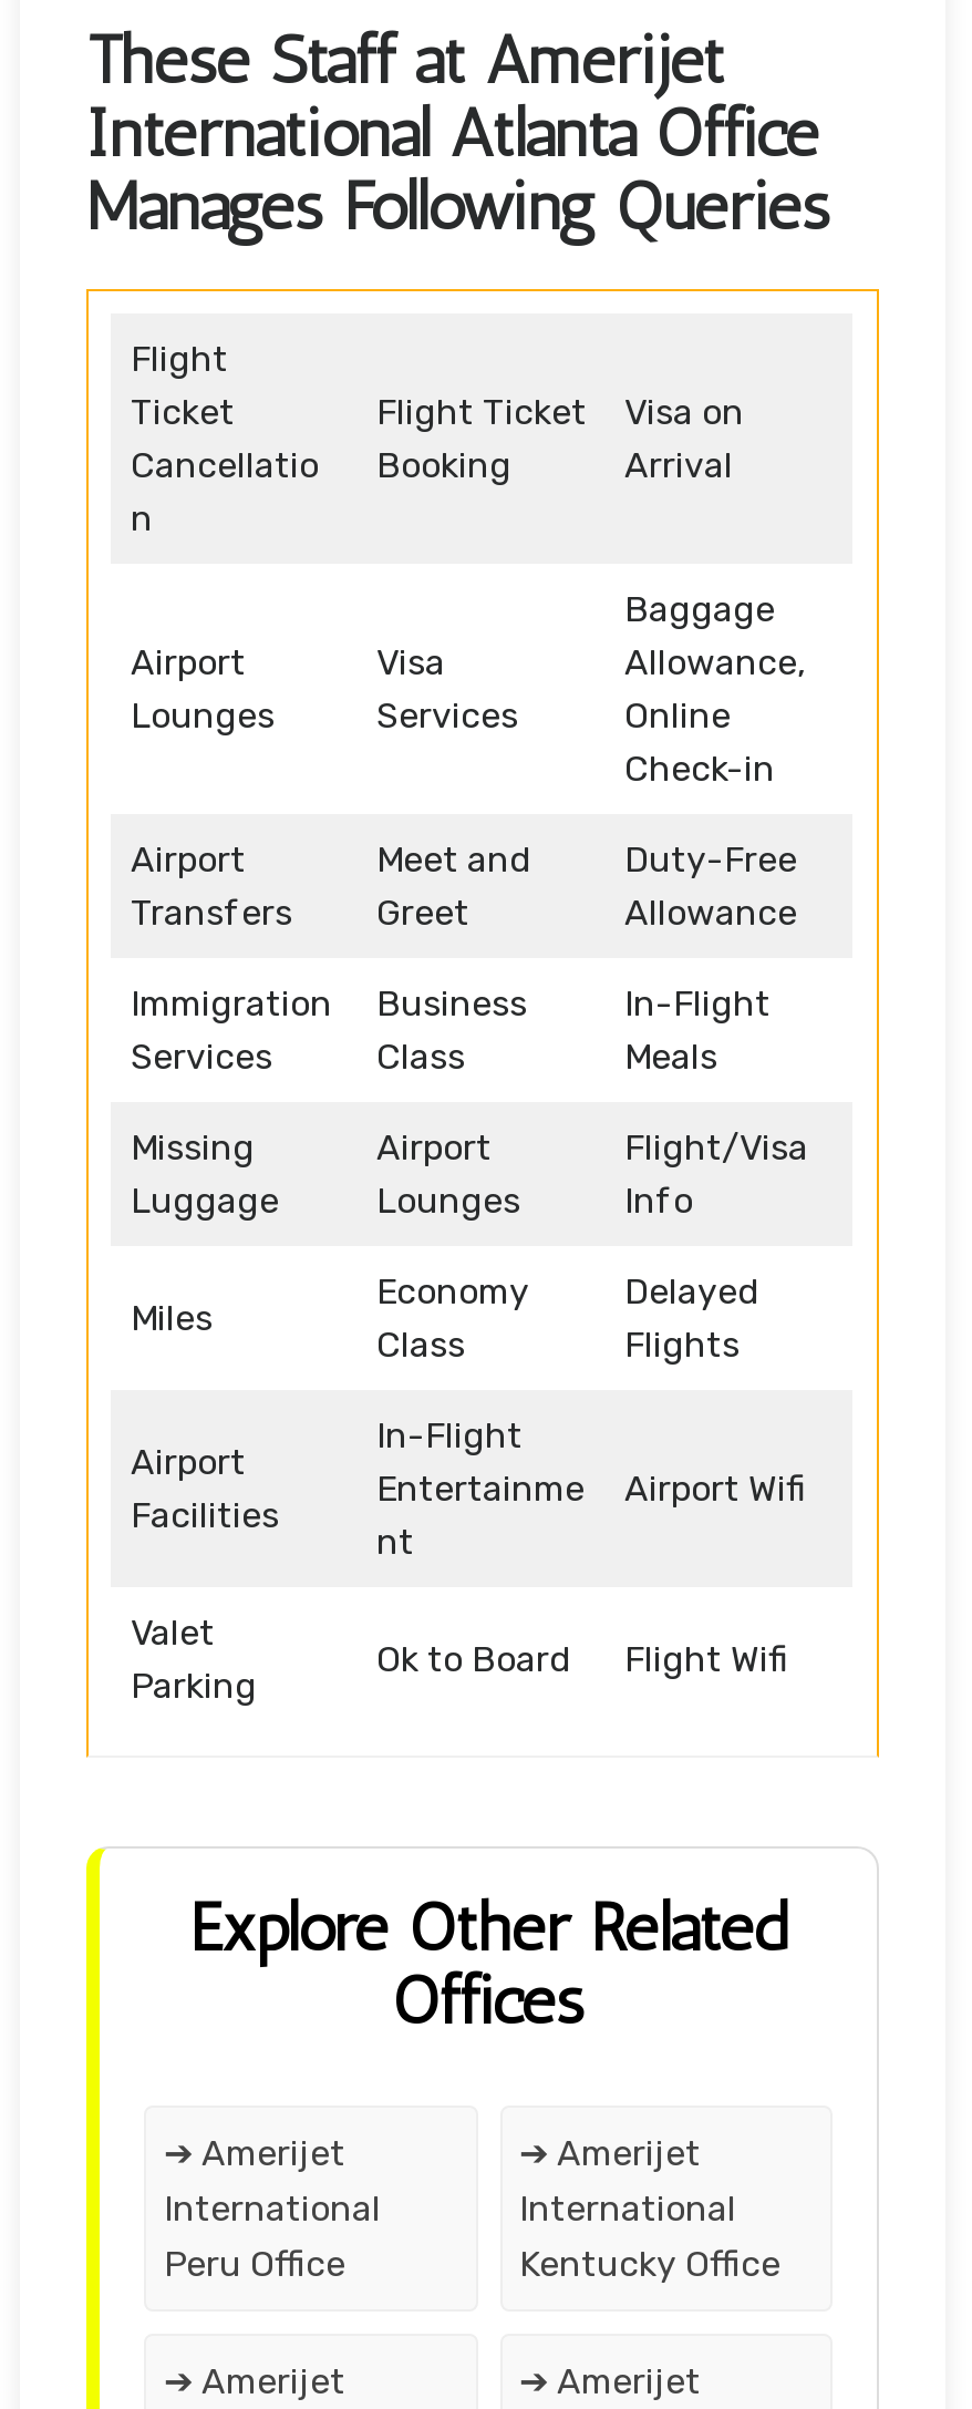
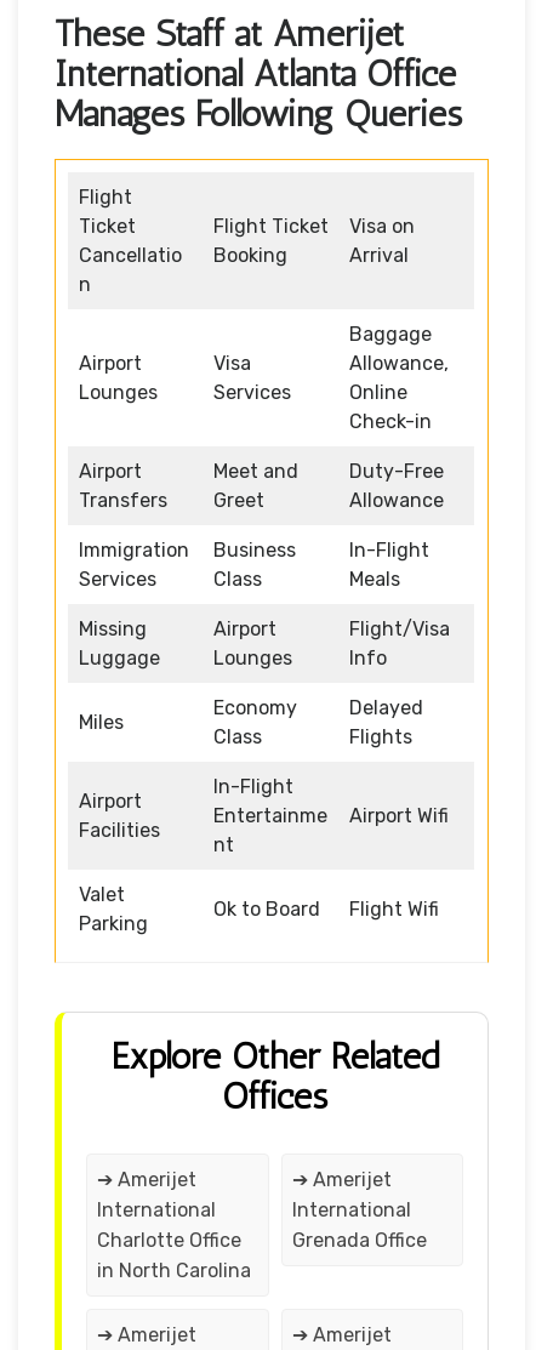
- Peru Office
+ Charlotte Office
+ in North Carolina

- Kentucky Office
+ Grenada Office
